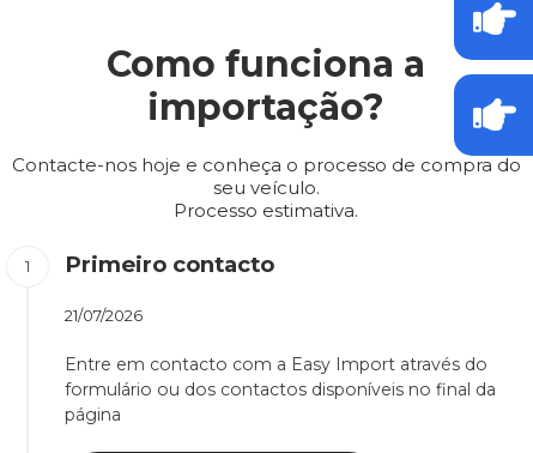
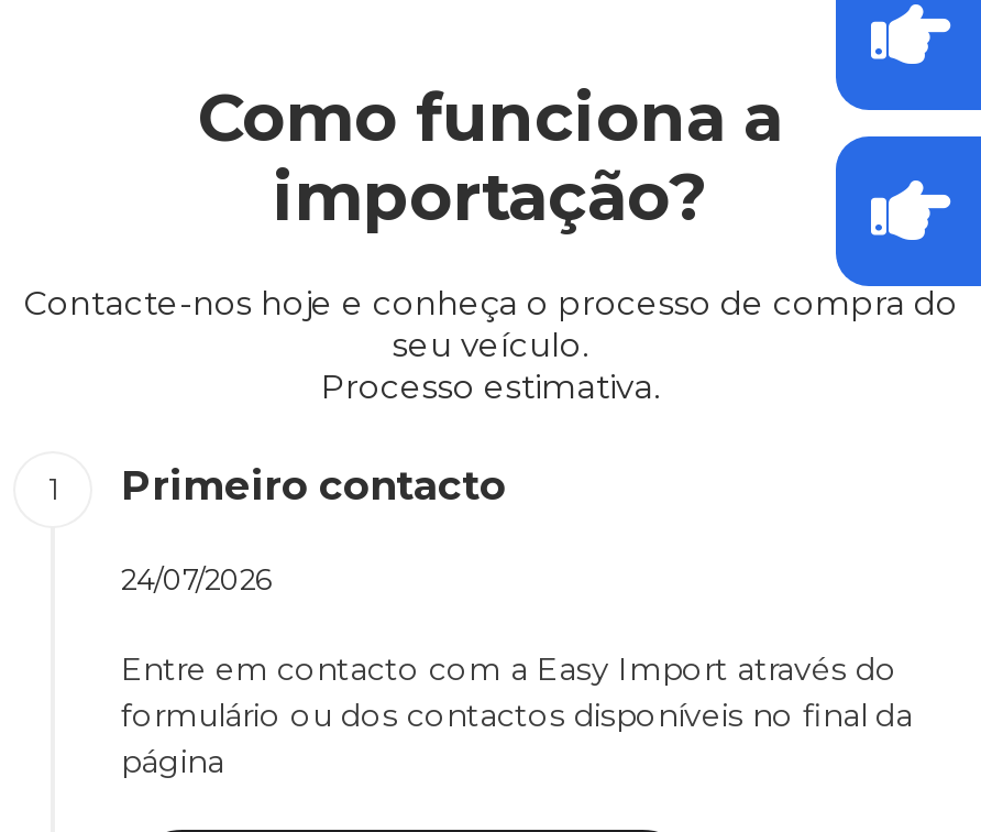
- 21/07/2026
+ 24/07/2026
